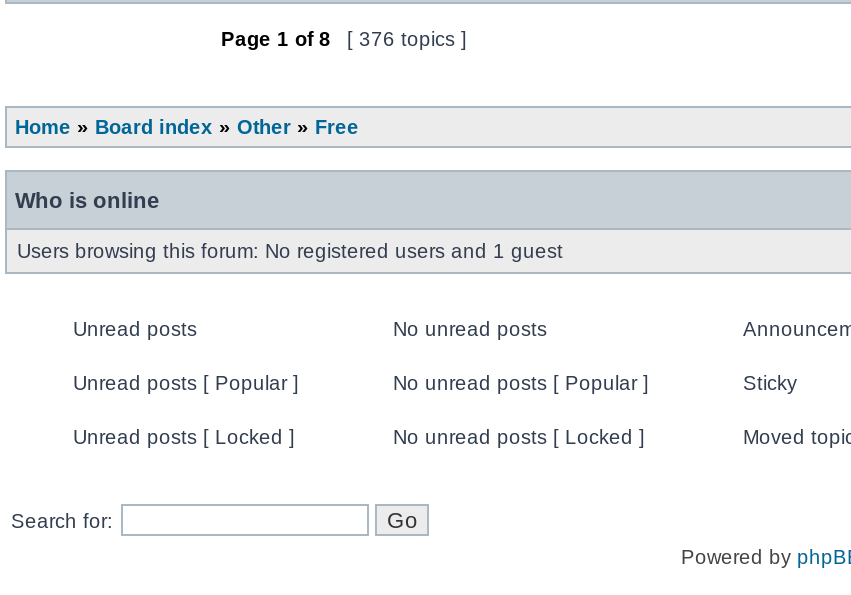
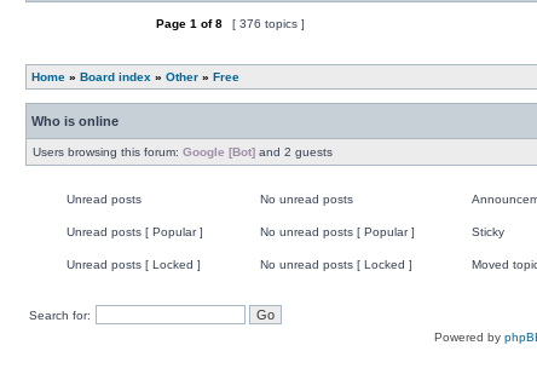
- Users browsing this forum: No registered users and 1 guest
+ Users browsing this forum: Google [Bot] and 2 guests
